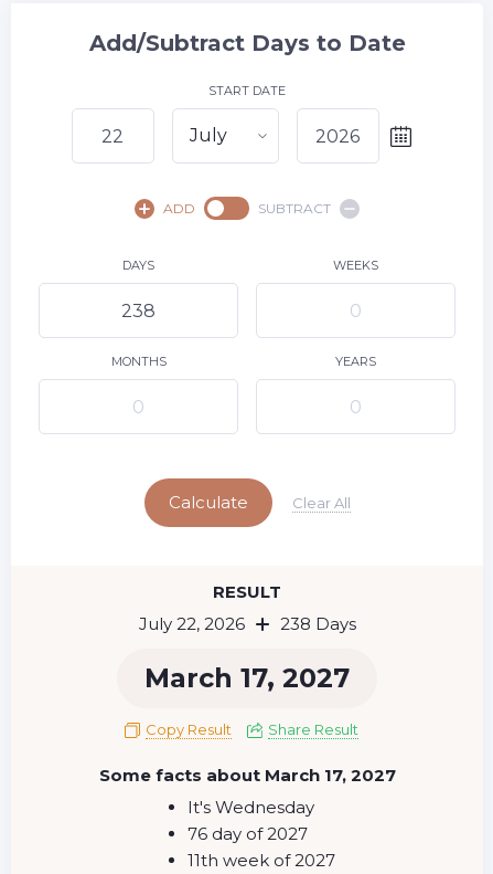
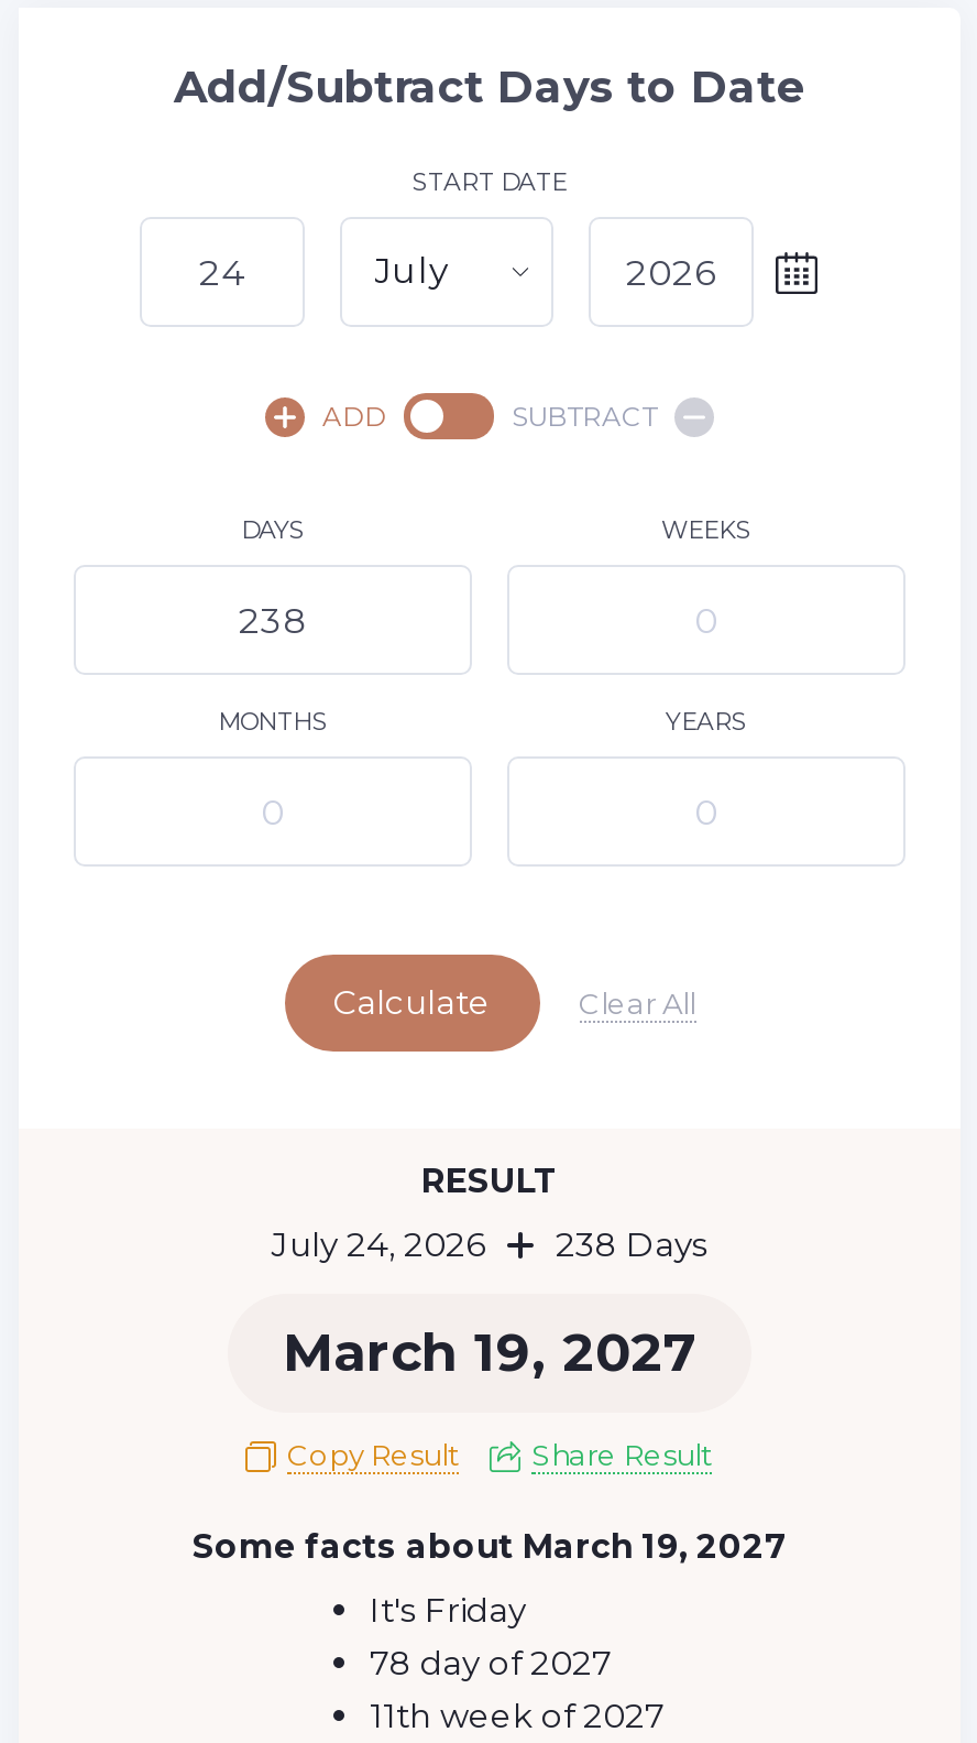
- July 22, 2026 238 Days
+ July 24, 2026 238 Days

- March 17, 2027
+ March 19, 2027

- Some facts about March 17, 2027
+ Some facts about March 19, 2027

- It's Wednesday
+ It's Friday

- 76 day of 2027
+ 78 day of 2027
